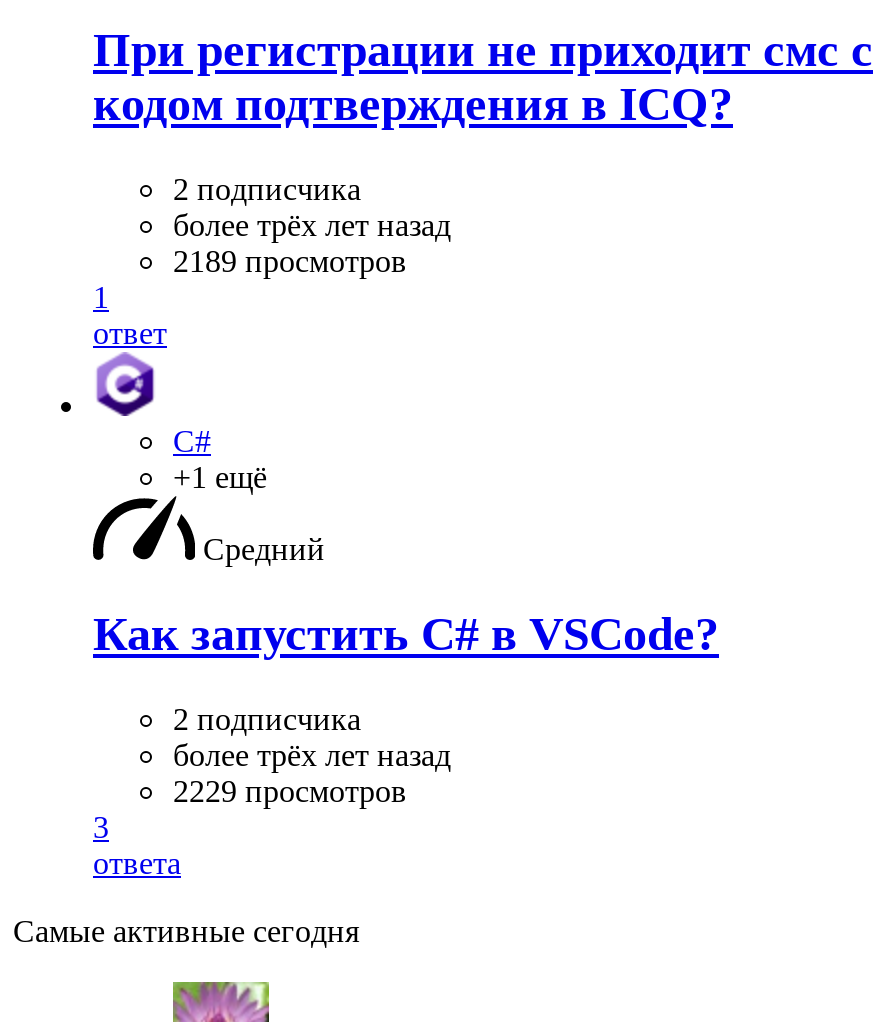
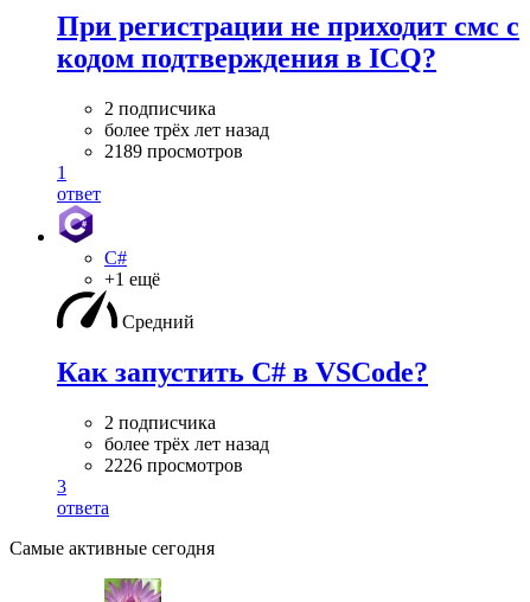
- 2229 просмотров
+ 2226 просмотров
